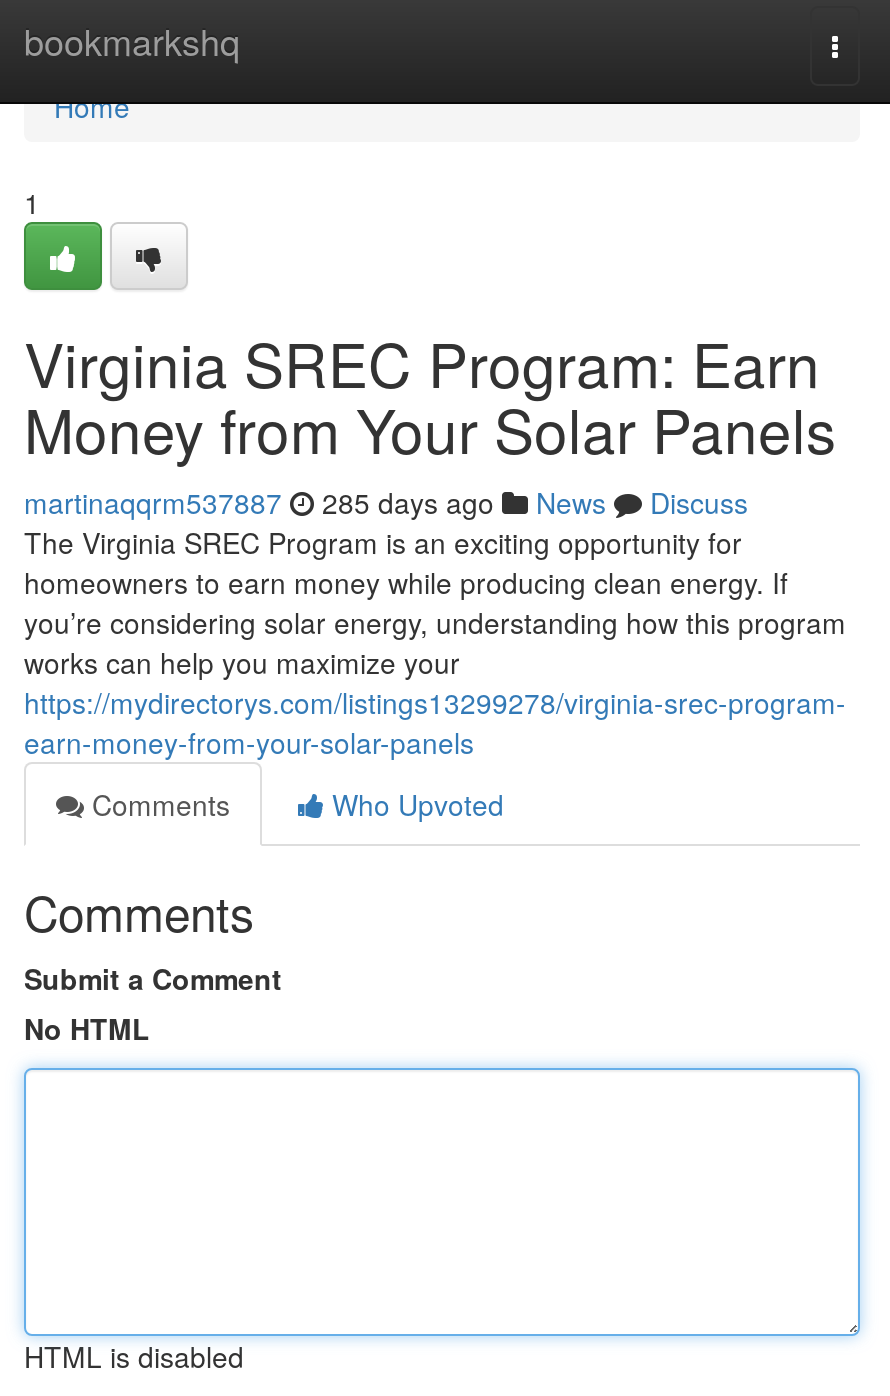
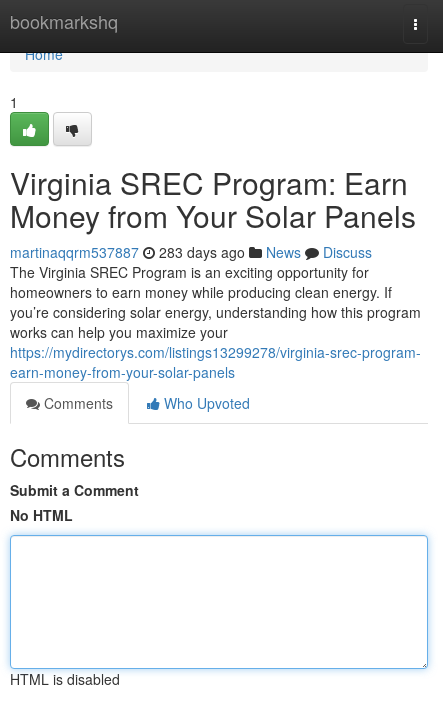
- martinaqqrm537887 285 days ago News Discuss
+ martinaqqrm537887 283 days ago News Discuss
